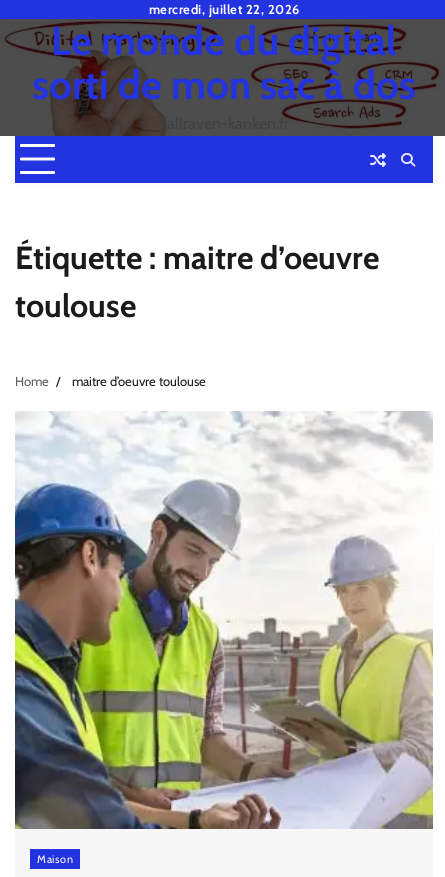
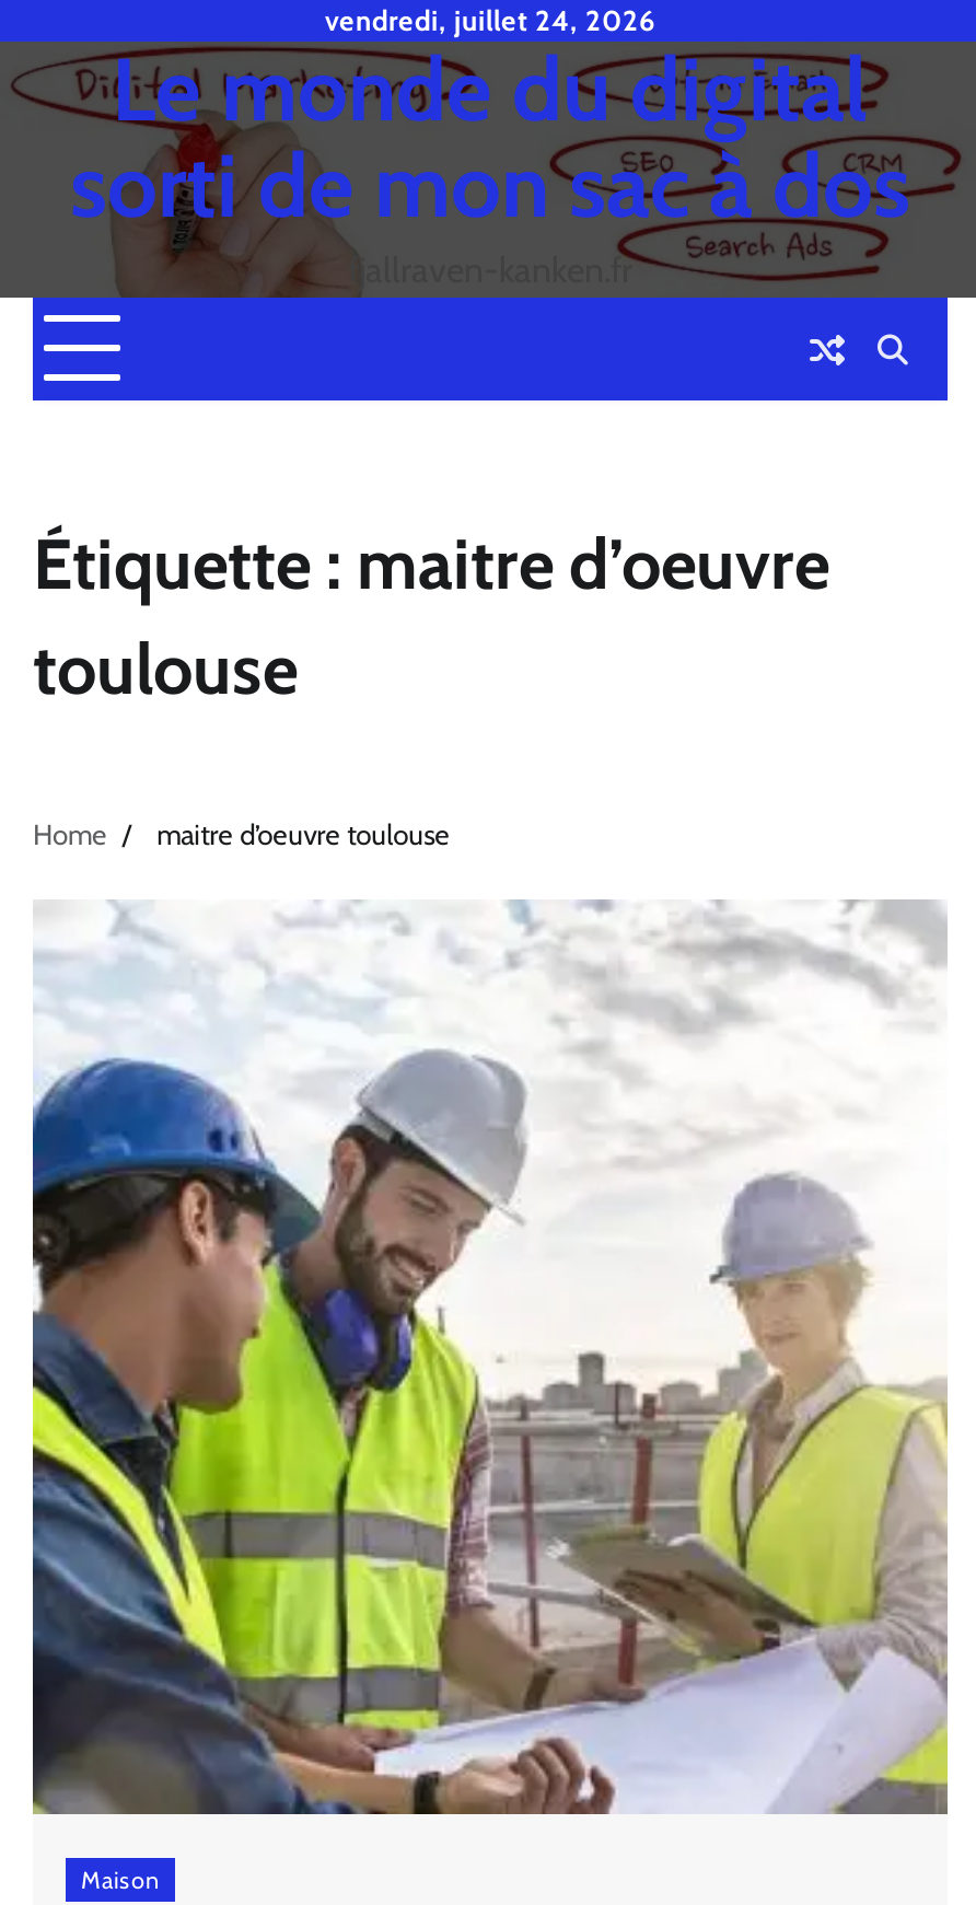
- mercredi, juillet 22, 2026
+ vendredi, juillet 24, 2026
